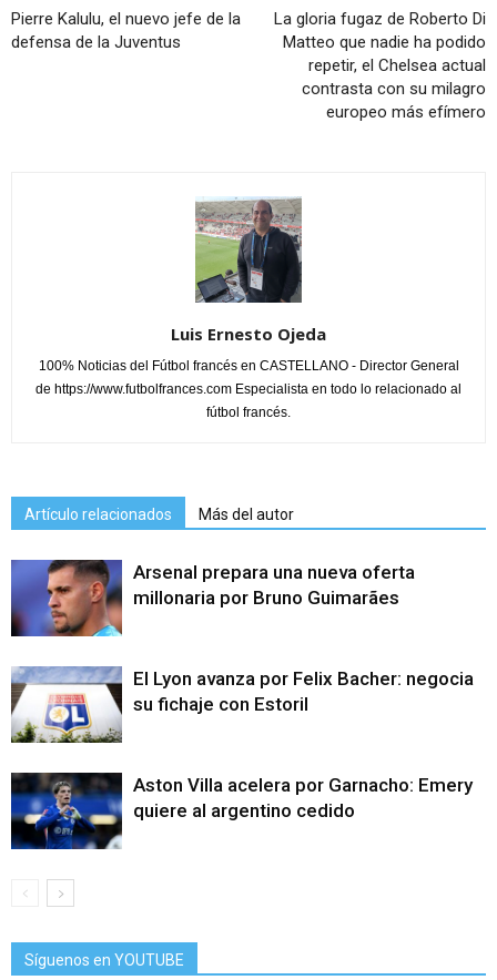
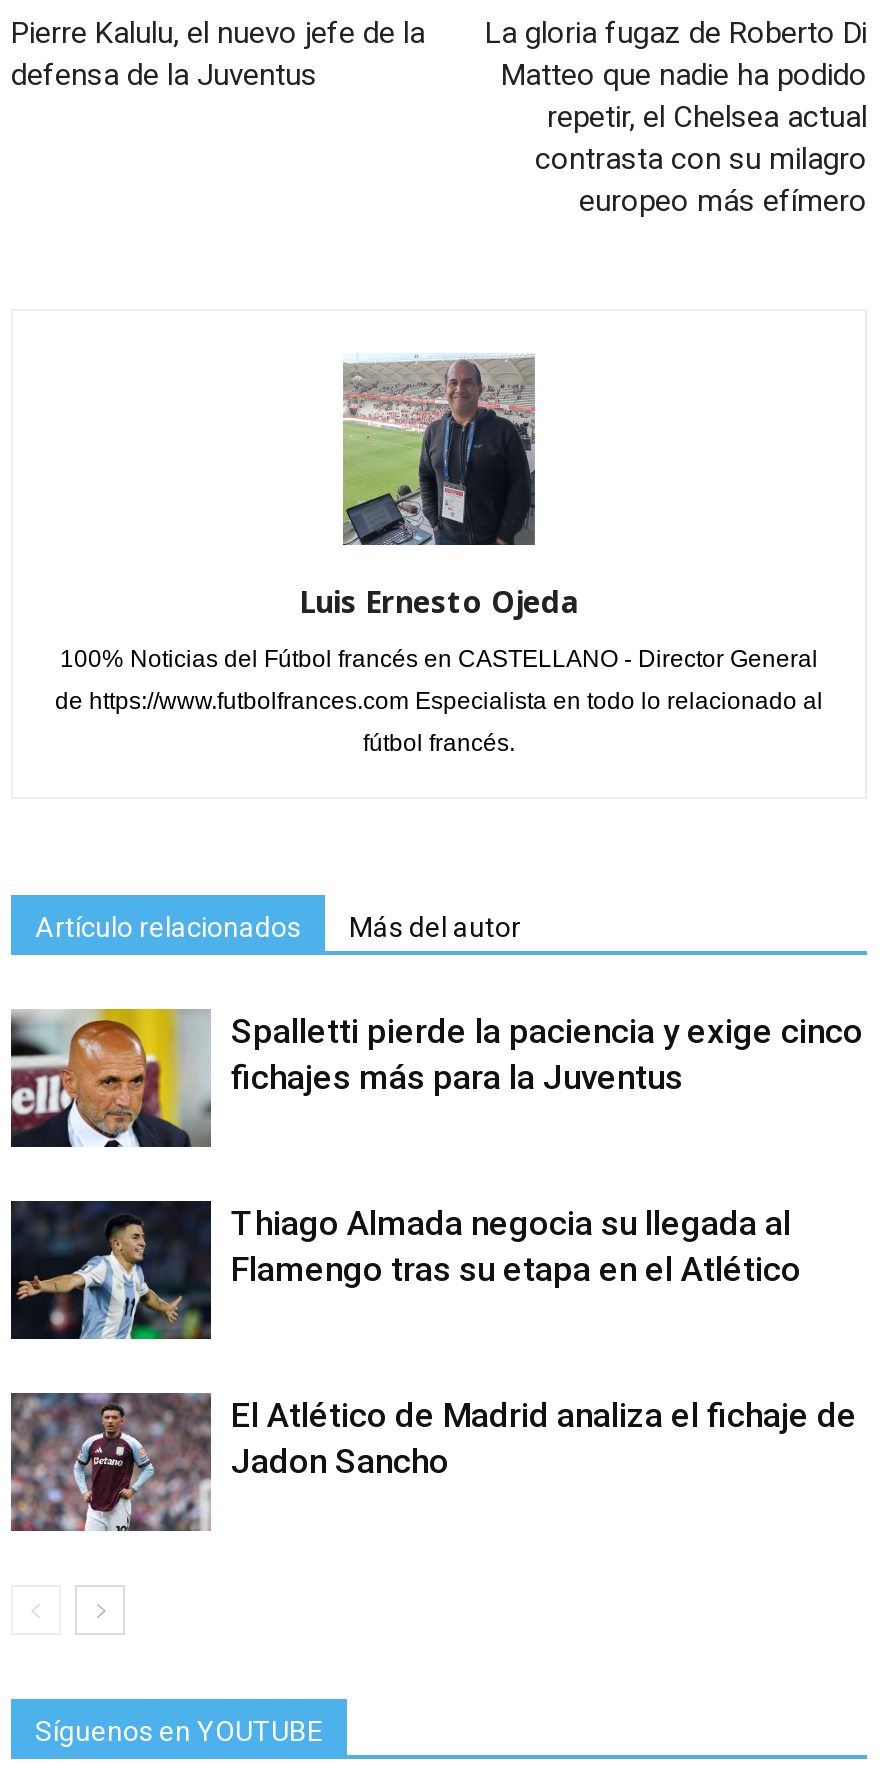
- [image]
- Arsenal prepara una nueva oferta
- millonaria por Bruno Guimarães
+ [image]
+ Spalletti pierde la paciencia y exige cinco
+ fichajes más para la Juventus

- [image]
- El Lyon avanza por Felix Bacher: negocia
- su fichaje con Estoril
+ [image]
+ Thiago Almada negocia su llegada al
+ Flamengo tras su etapa en el Atlético

- [image]
- Aston Villa acelera por Garnacho: Emery
- quiere al argentino cedido
+ [image]
+ El Atlético de Madrid analiza el fichaje de
+ Jadon Sancho
